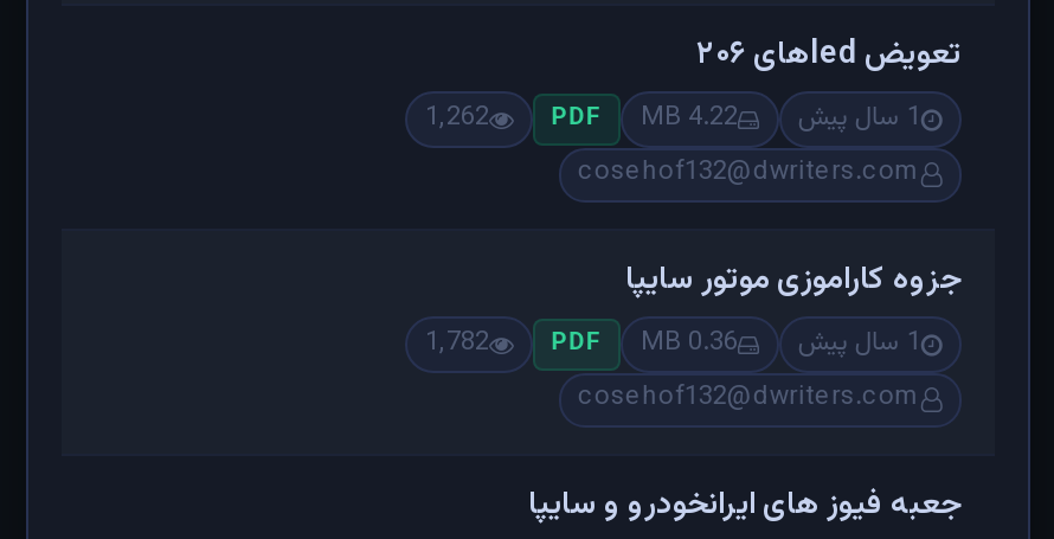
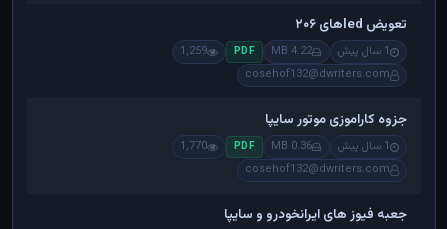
- 1,262 PDF
+ 1,259 PDF

- 1,782 PDF
+ 1,770 PDF
